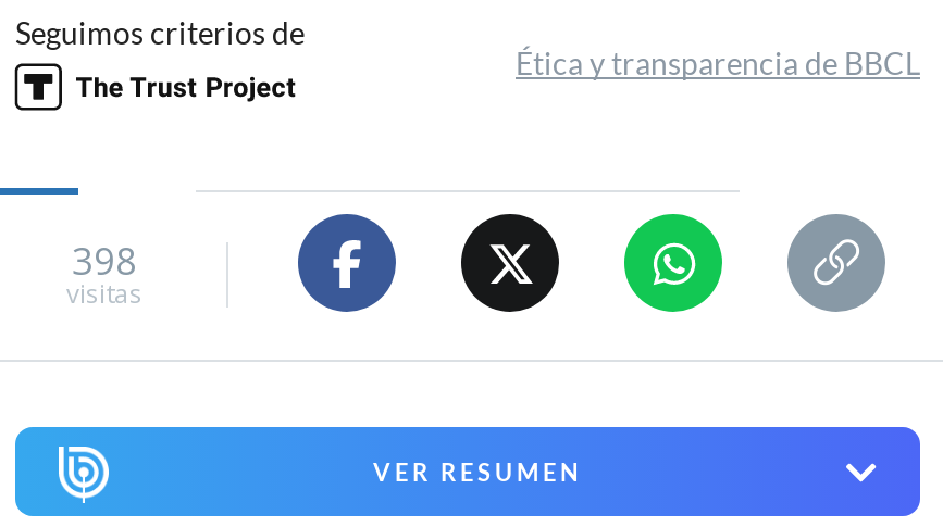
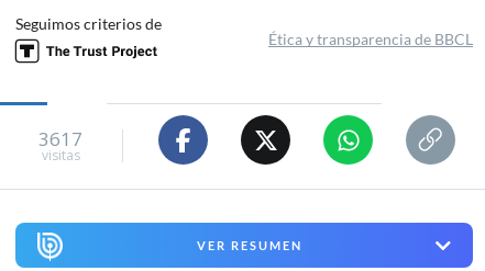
- 398
+ 3617
